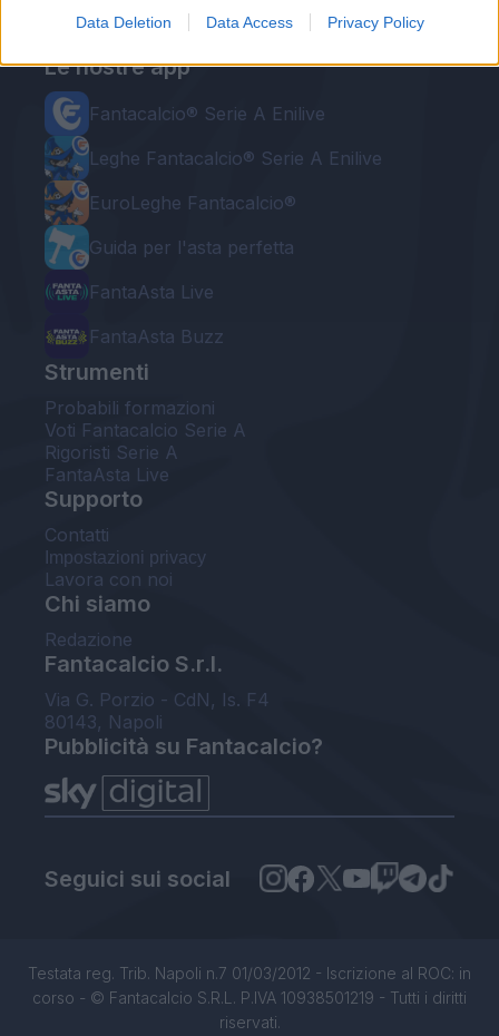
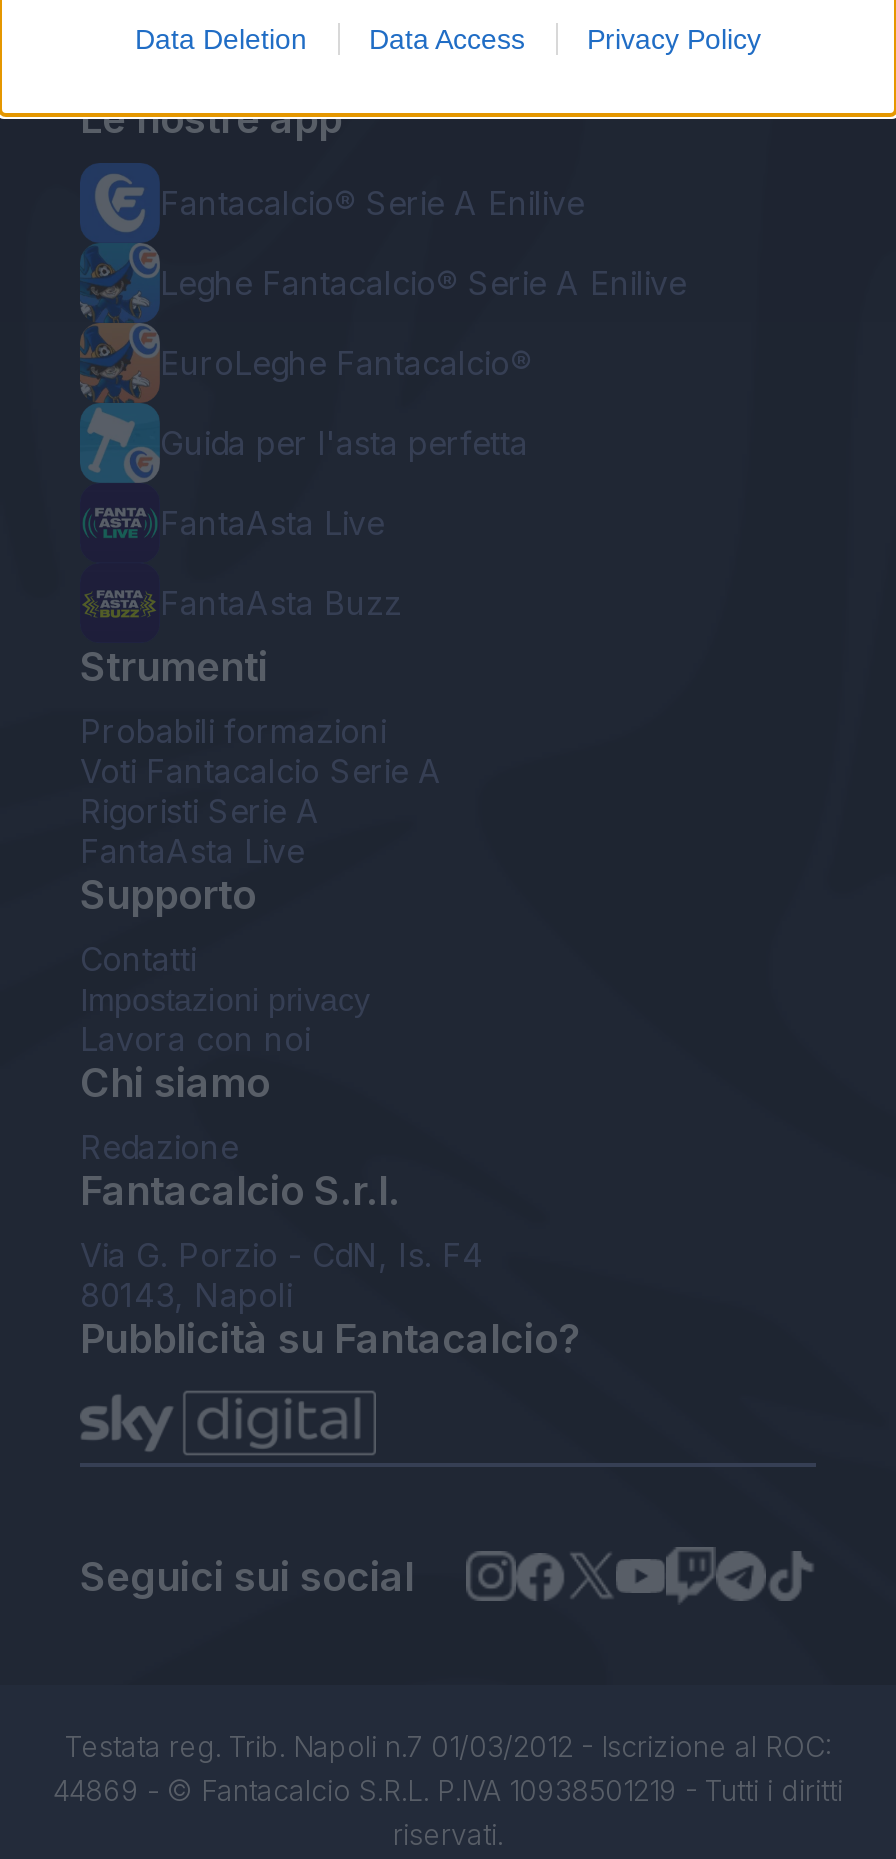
- Testata reg. Trib. Napoli n.7 01/03/2012 - Iscrizione al ROC: in
- corso - © Fantacalcio S.R.L. P.IVA 10938501219 - Tutti i diritti
+ Testata reg. Trib. Napoli n.7 01/03/2012 - Iscrizione al ROC:
+ 44869 - © Fantacalcio S.R.L. P.IVA 10938501219 - Tutti i diritti
